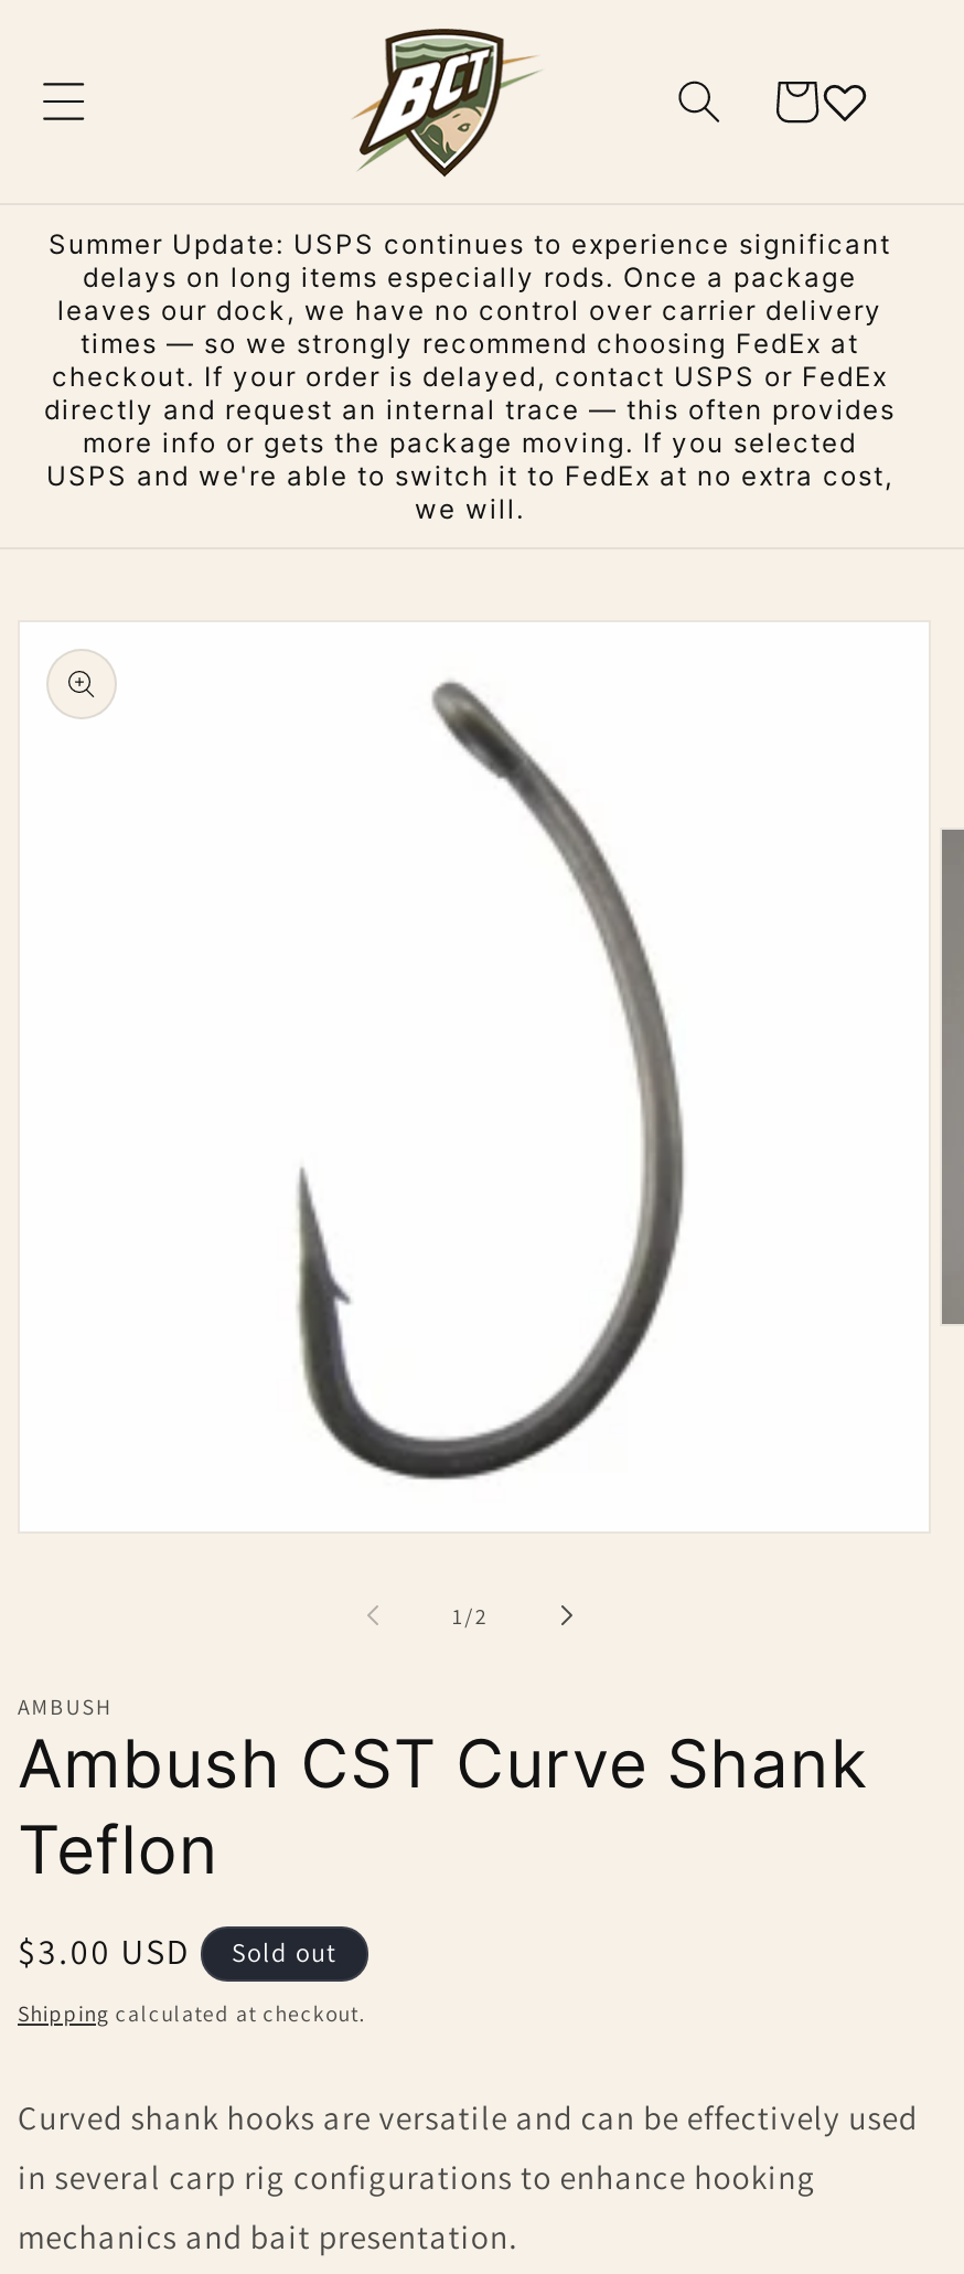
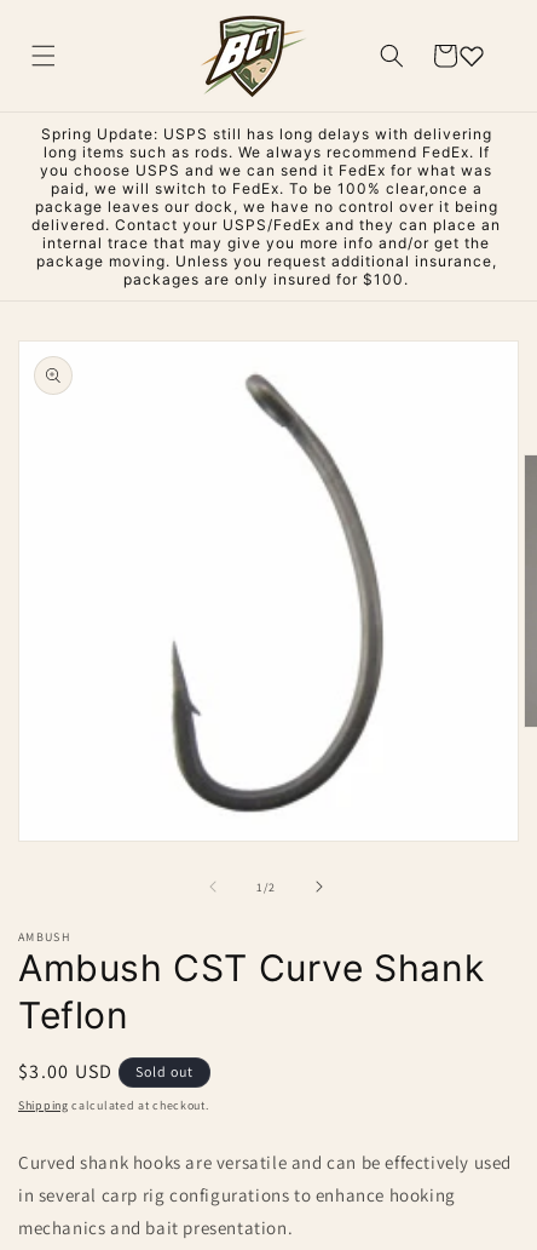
- Summer Update: USPS continues to experience significant
- delays on long items especially rods. Once a package
- leaves our dock, we have no control over carrier delivery
- times — so we strongly recommend choosing FedEx at
- checkout. If your order is delayed, contact USPS or FedEx
- directly and request an internal trace — this often provides
- more info or gets the package moving. If you selected
- USPS and we're able to switch it to FedEx at no extra cost,
- we will.
+ Spring Update: USPS still has long delays with delivering
+ long items such as rods. We always recommend FedEx. If
+ you choose USPS and we can send it FedEx for what was
+ paid, we will switch to FedEx. To be 100% clear,once a
+ package leaves our dock, we have no control over it being
+ delivered. Contact your USPS/FedEx and they can place an
+ internal trace that may give you more info and/or get the
+ package moving. Unless you request additional insurance,
+ packages are only insured for $100.
